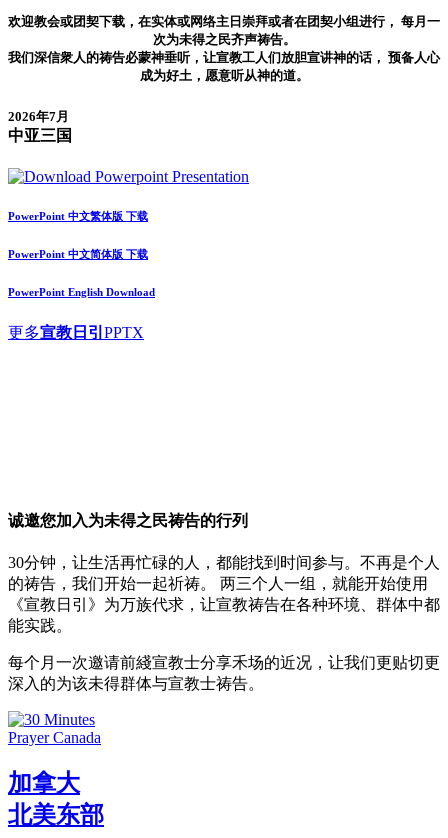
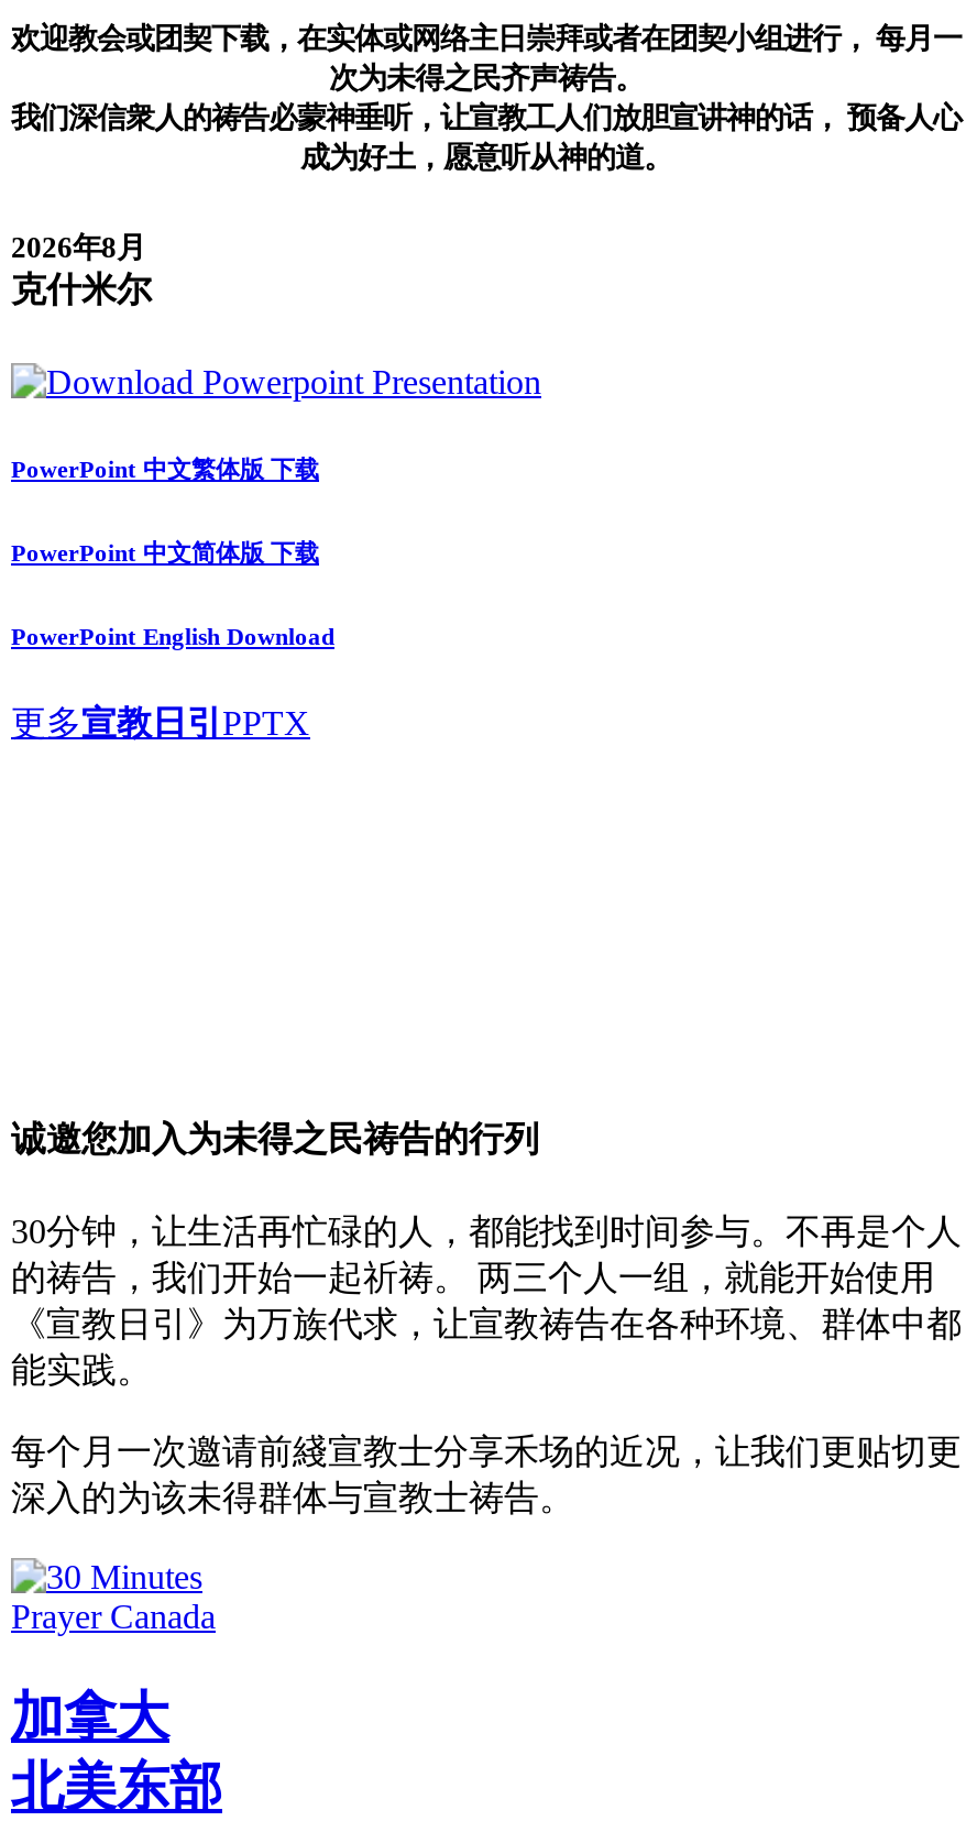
- 2026年7月
- 中亚三国
+ 2026年8月
+ 克什米尔
